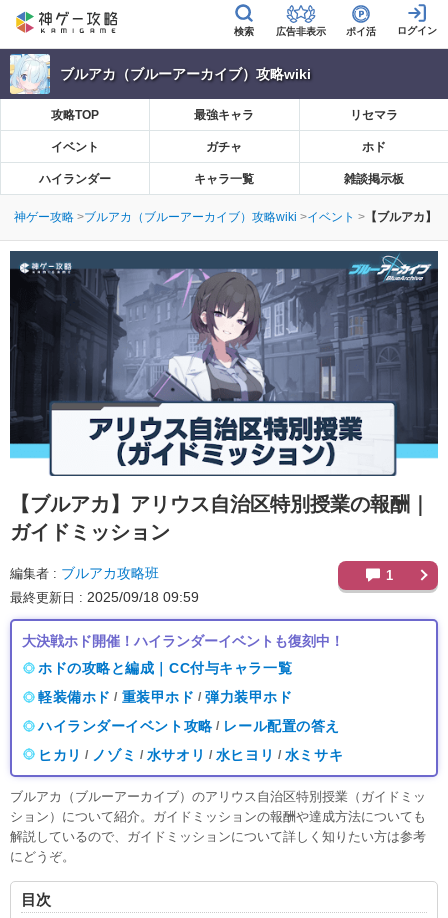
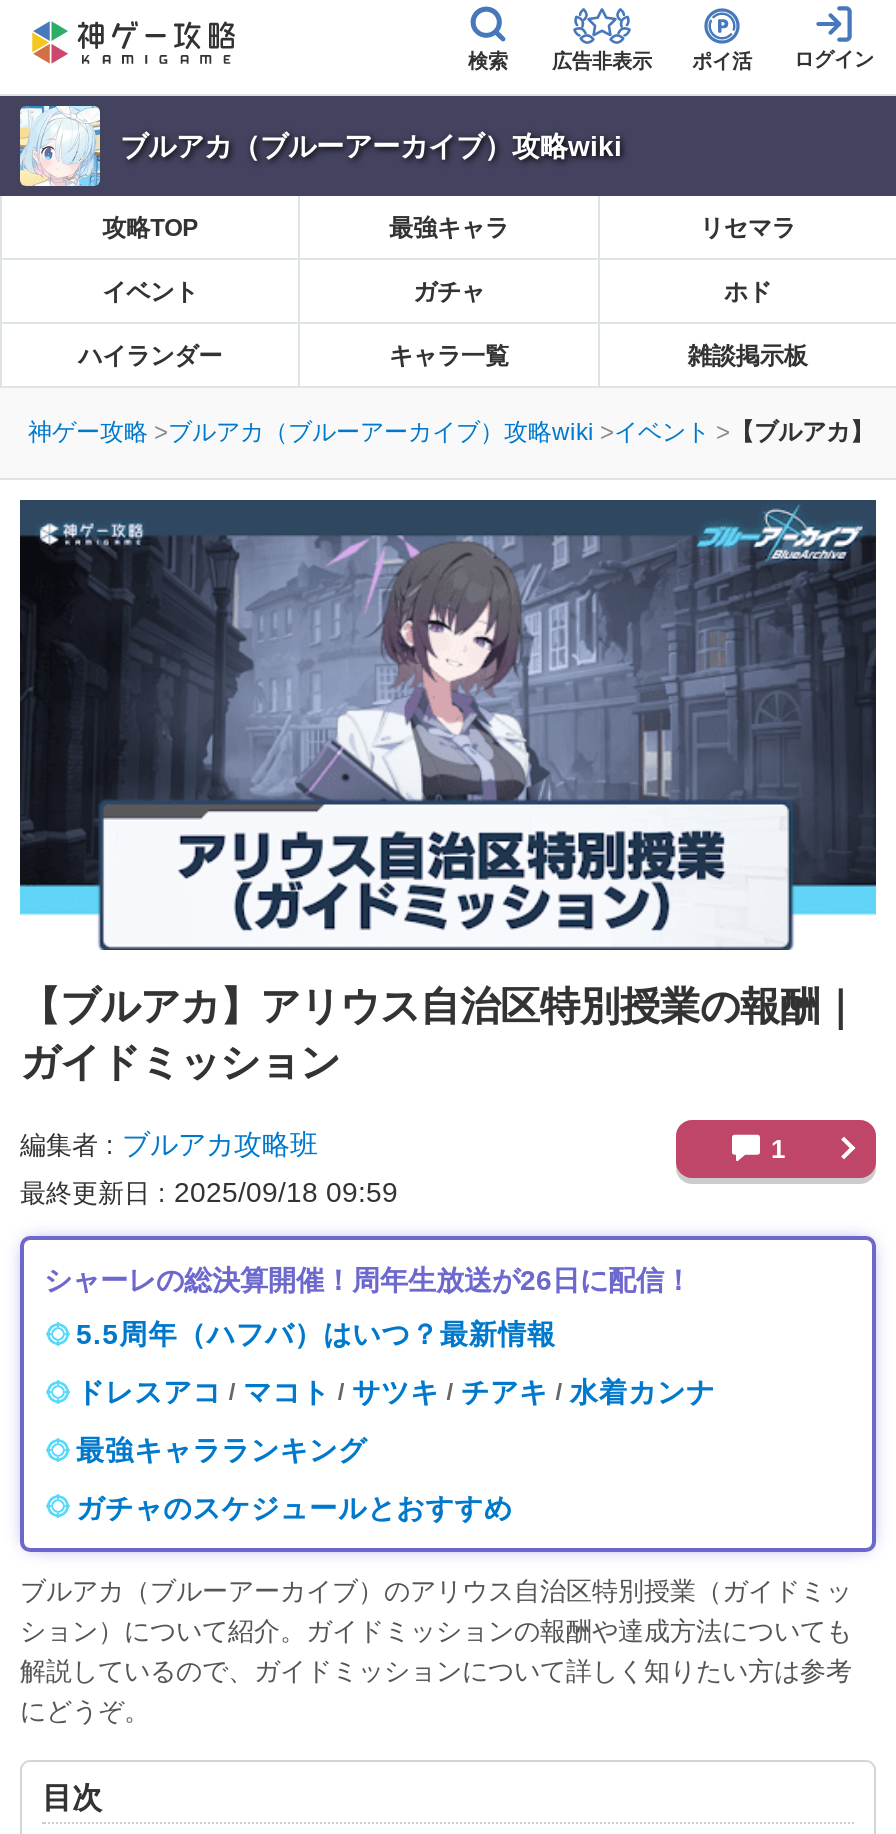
- 大決戦ホド開催！ハイランダーイベントも復刻中！
+ シャーレの総決算開催！周年生放送が26日に配信！

- ホドの攻略と編成｜CC付与キャラ一覧
+ 5.5周年（ハフバ）はいつ？最新情報

- 軽装備ホド / 重装甲ホド / 弾力装甲ホド
+ ドレスアコ / マコト / サツキ / チアキ / 水着カンナ

- ハイランダーイベント攻略 / レール配置の答え
+ 最強キャラランキング

- ヒカリ / ノゾミ / 水サオリ / 水ヒヨリ / 水ミサキ
+ ガチャのスケジュールとおすすめ
